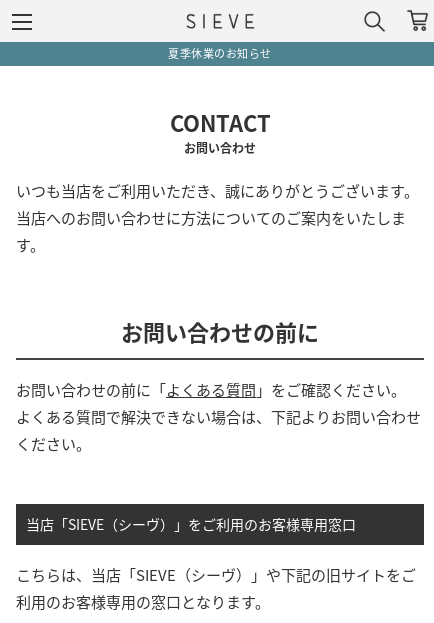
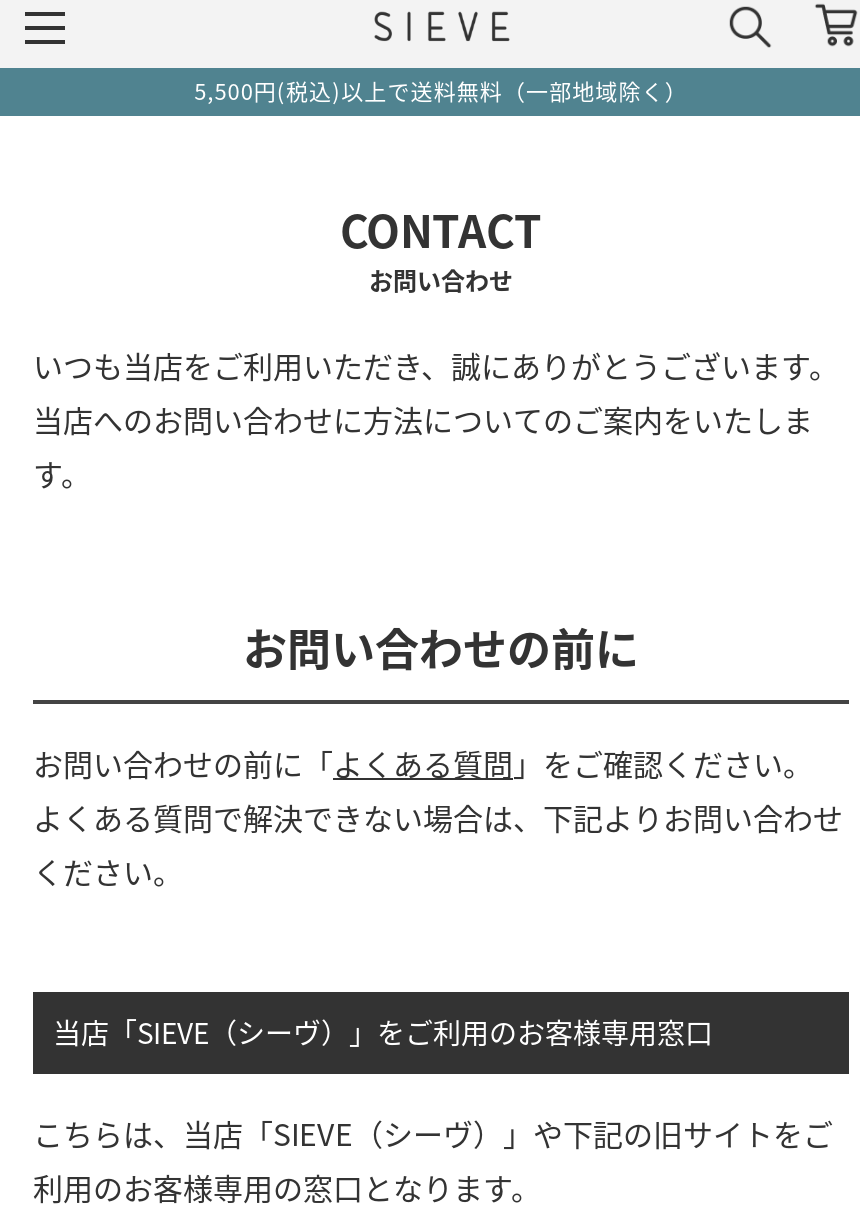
- 夏季休業のお知らせ
+ 5,500円(税込)以上で送料無料（一部地域除く）
